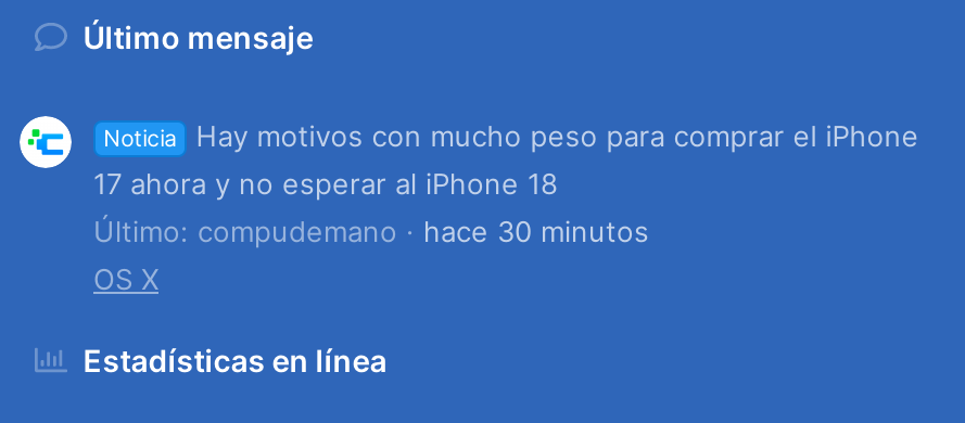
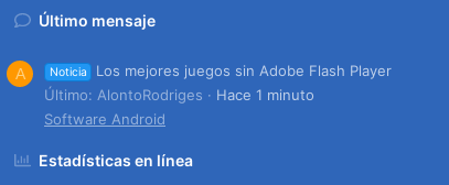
- Hay motivos con mucho peso para comprar el iPhone
- 17 ahora y no esperar al iPhone 18
- Último: compudemano
- hace 30 minutos
- OS X
+ Los mejores juegos sin Adobe Flash Player
+ Último: AlontoRodriges
+ Hace 1 minuto
+ Software Android

+ A
